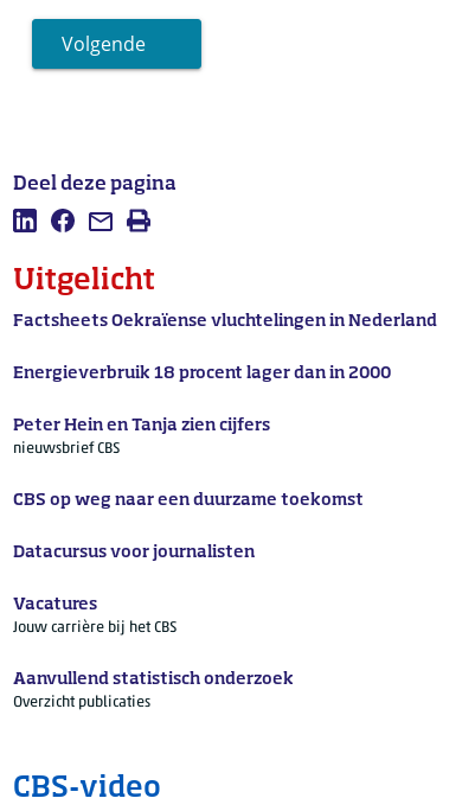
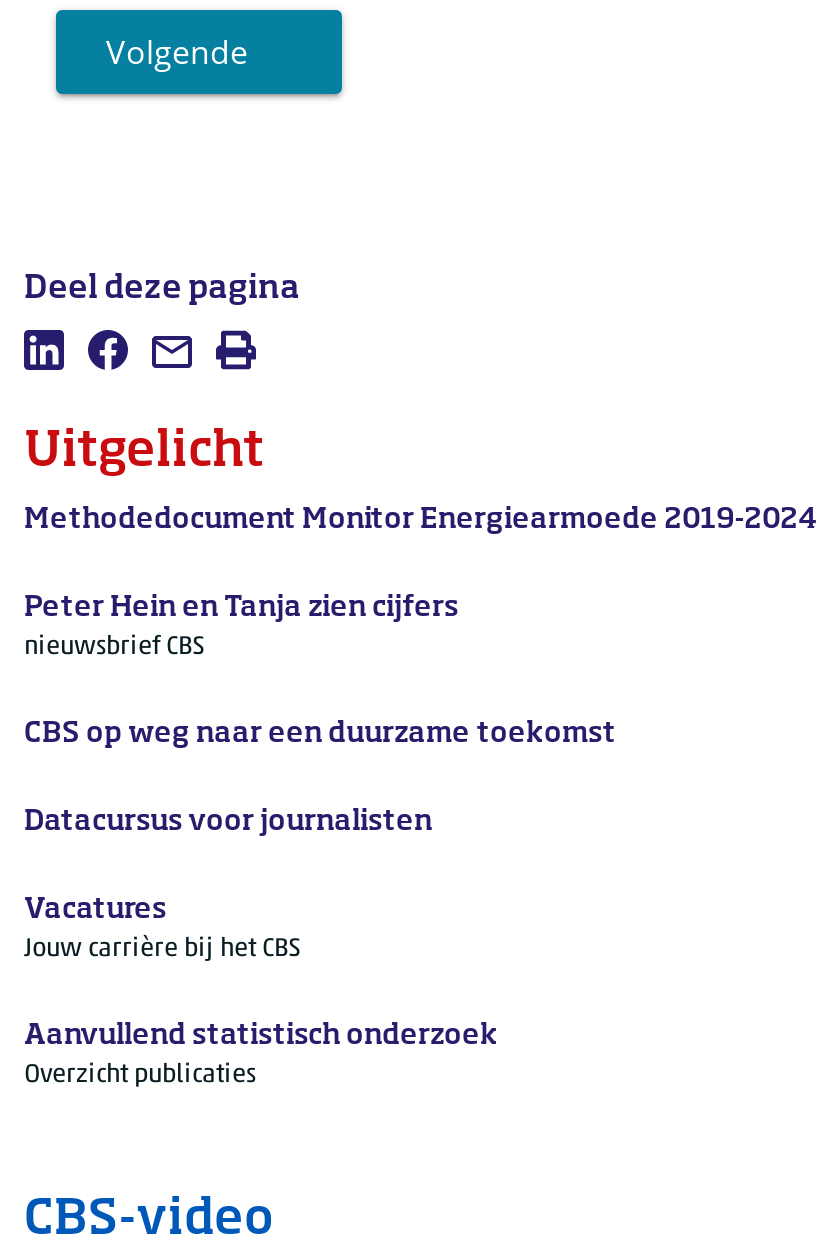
- Factsheets Oekraïense vluchtelingen in Nederland
- Energieverbruik 18 procent lager dan in 2000
+ Methodedocument Monitor Energiearmoede 2019-2024
